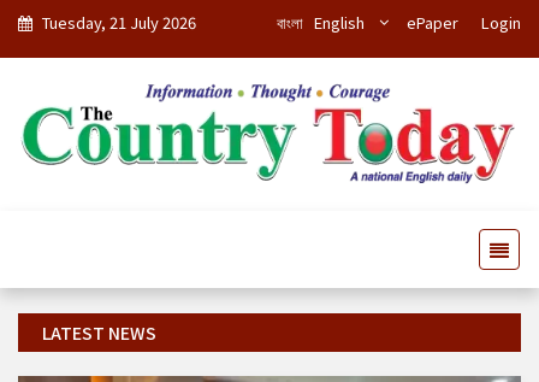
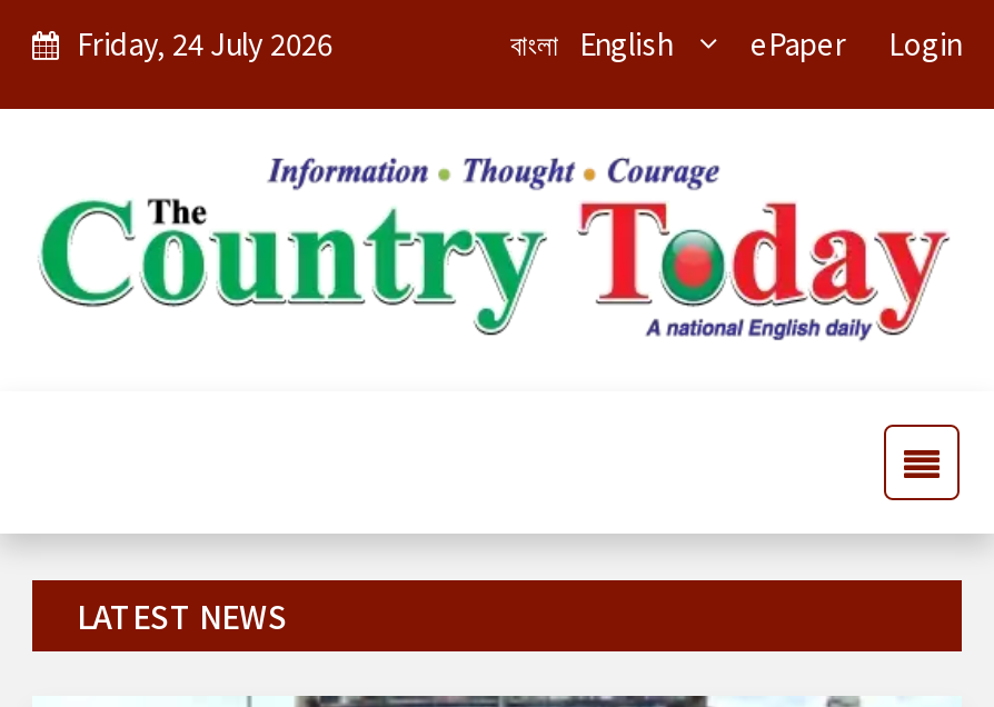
- Tuesday, 21 July 2026
+ Friday, 24 July 2026
